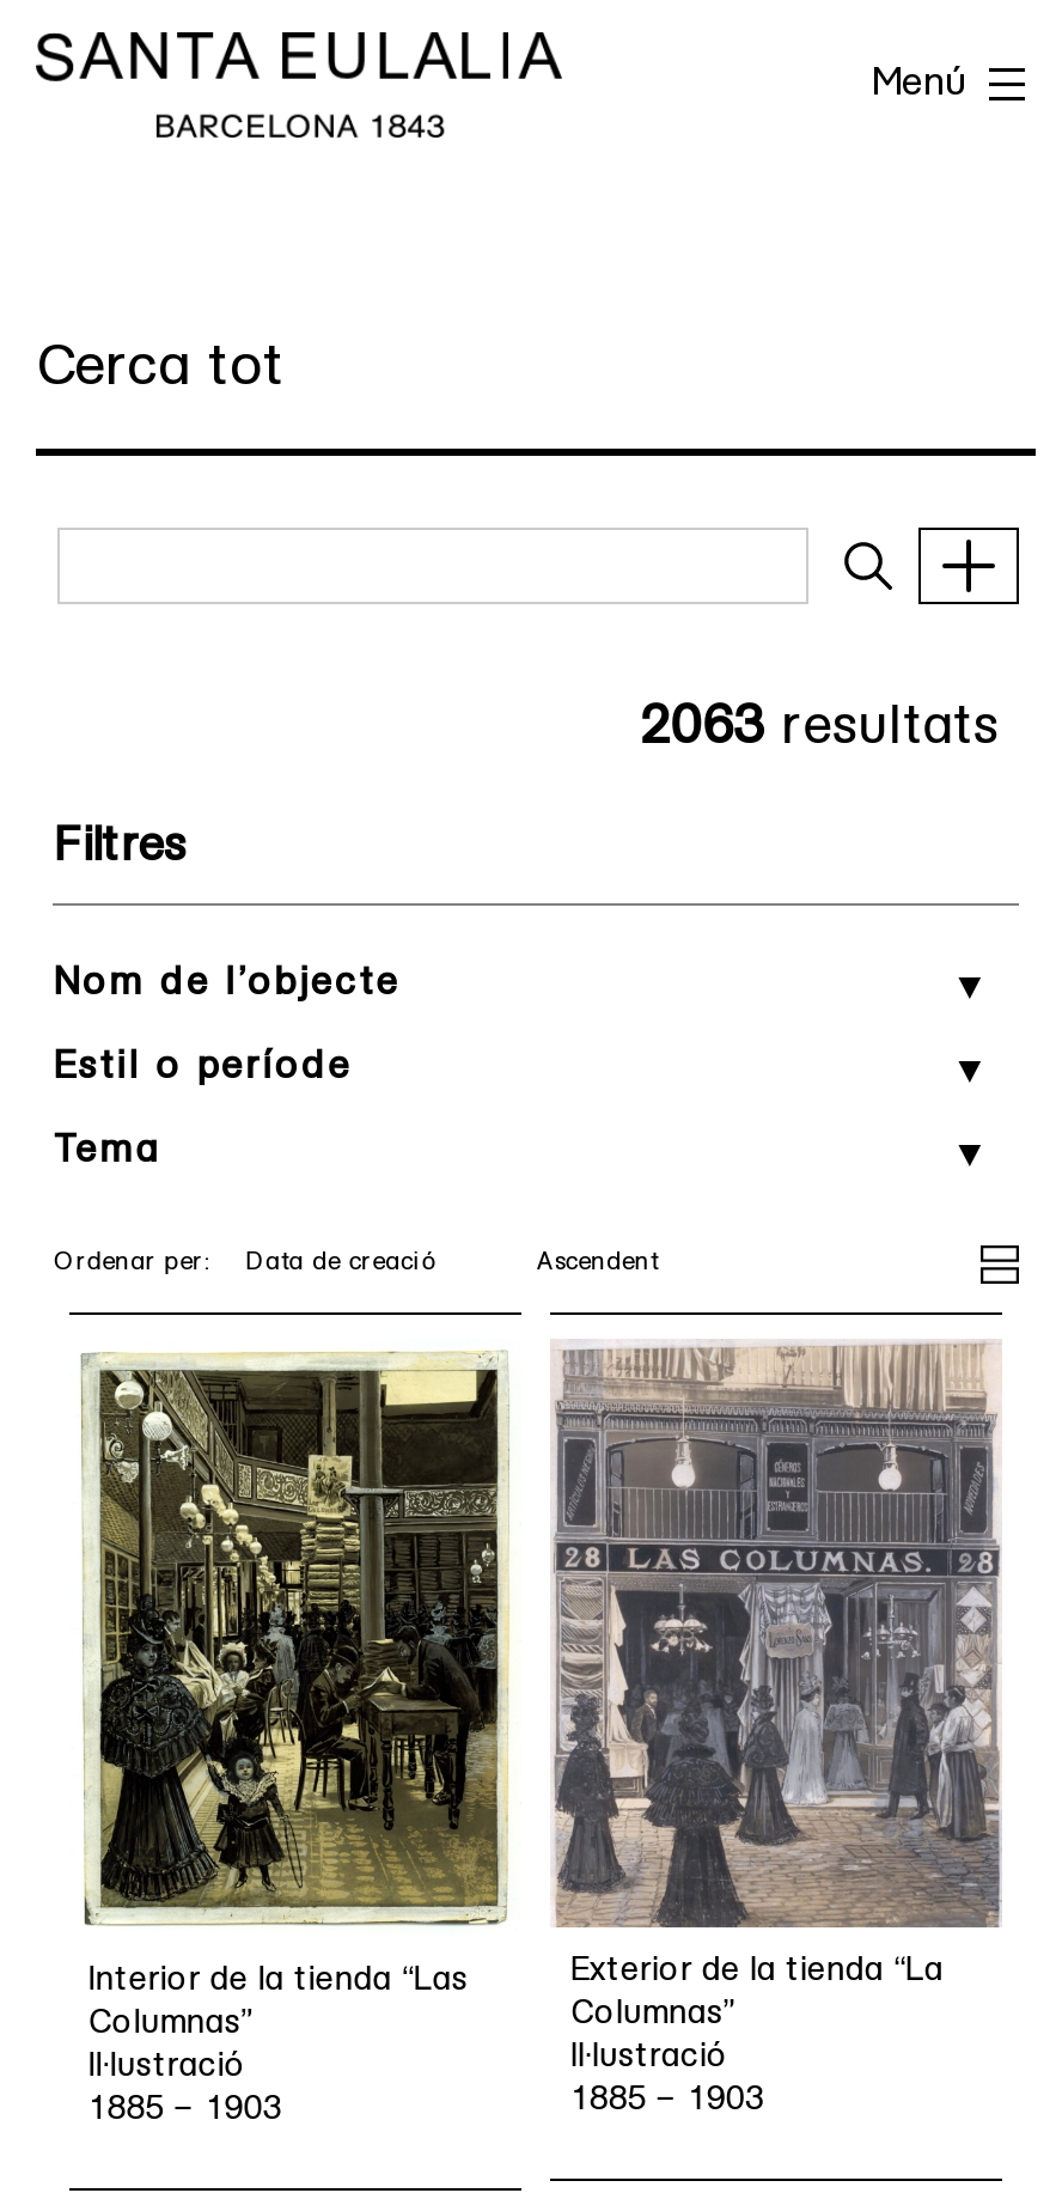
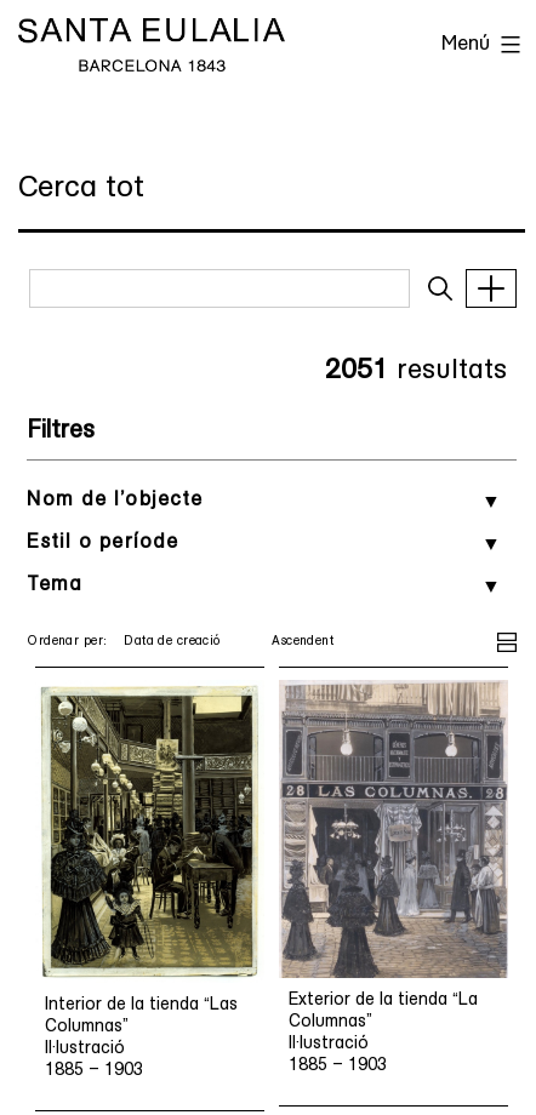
- 2063 resultats
+ 2051 resultats
